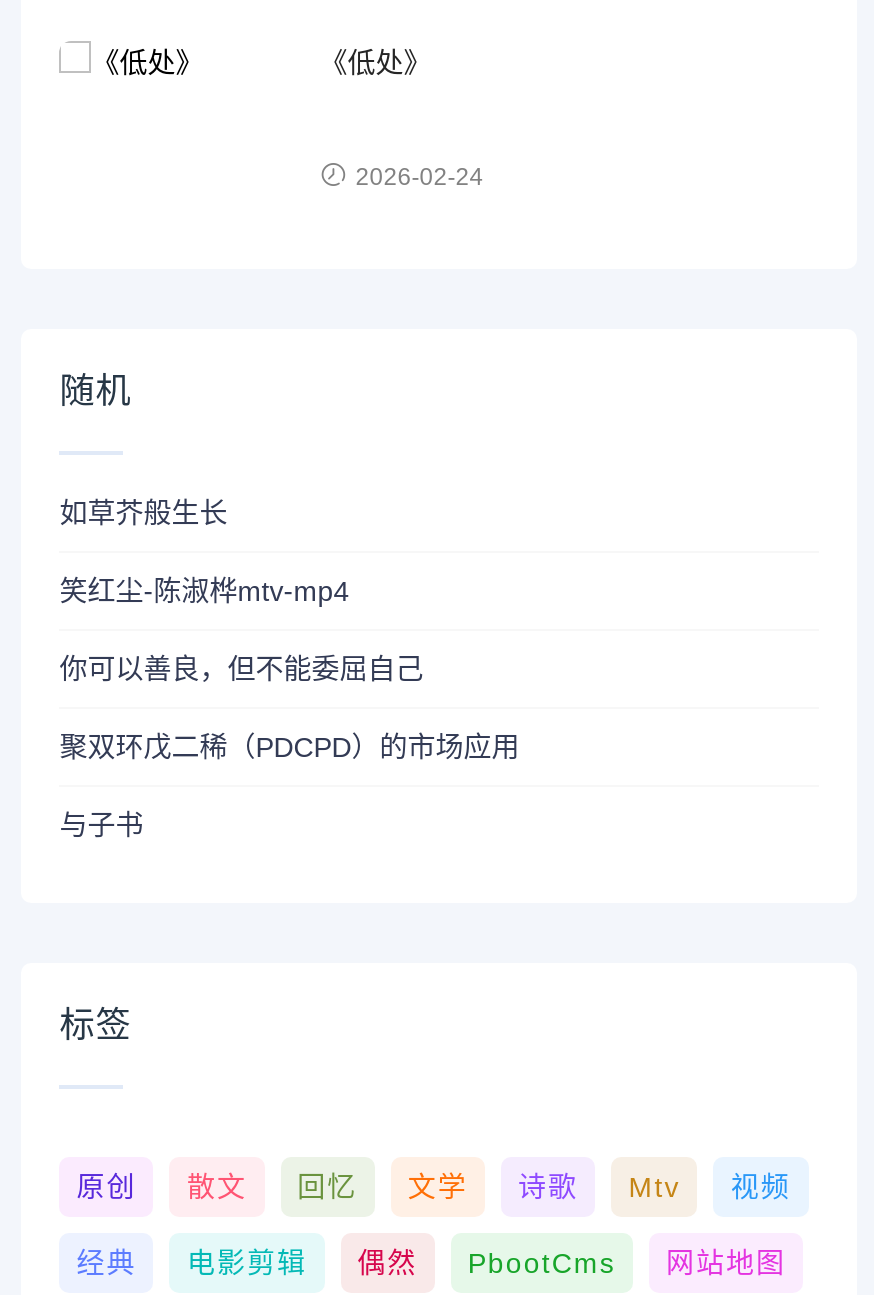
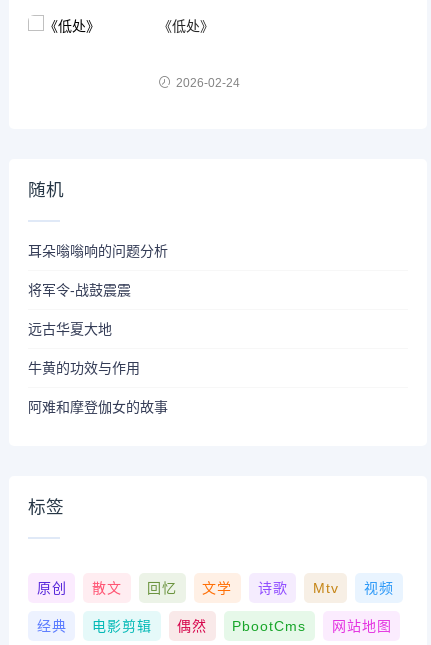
- 如草芥般生长
+ 耳朵嗡嗡响的问题分析

- 笑红尘-陈淑桦mtv-mp4
+ 将军令-战鼓震震

- 你可以善良，但不能委屈自己
+ 远古华夏大地

- 聚双环戊二稀（PDCPD）的市场应用
+ 牛黄的功效与作用

- 与子书
+ 阿难和摩登伽女的故事
